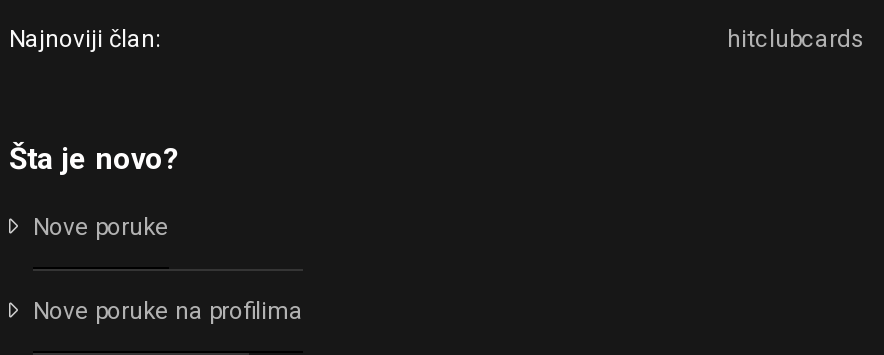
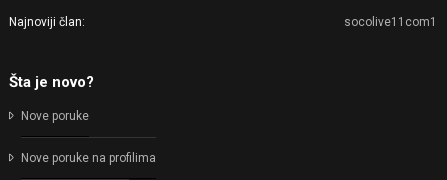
- hitclubcards
+ socolive11com1
